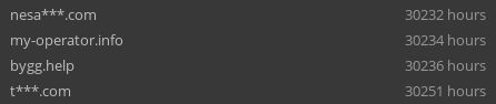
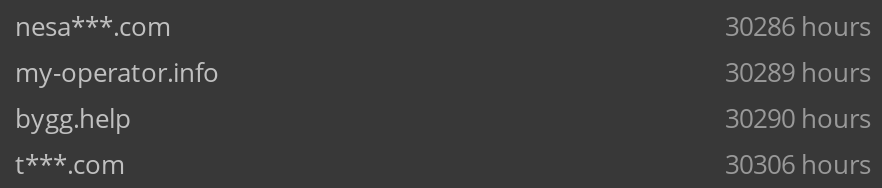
- 30232 hours
+ 30286 hours

- 30234 hours
+ 30289 hours

- 30236 hours
+ 30290 hours

- 30251 hours
+ 30306 hours
